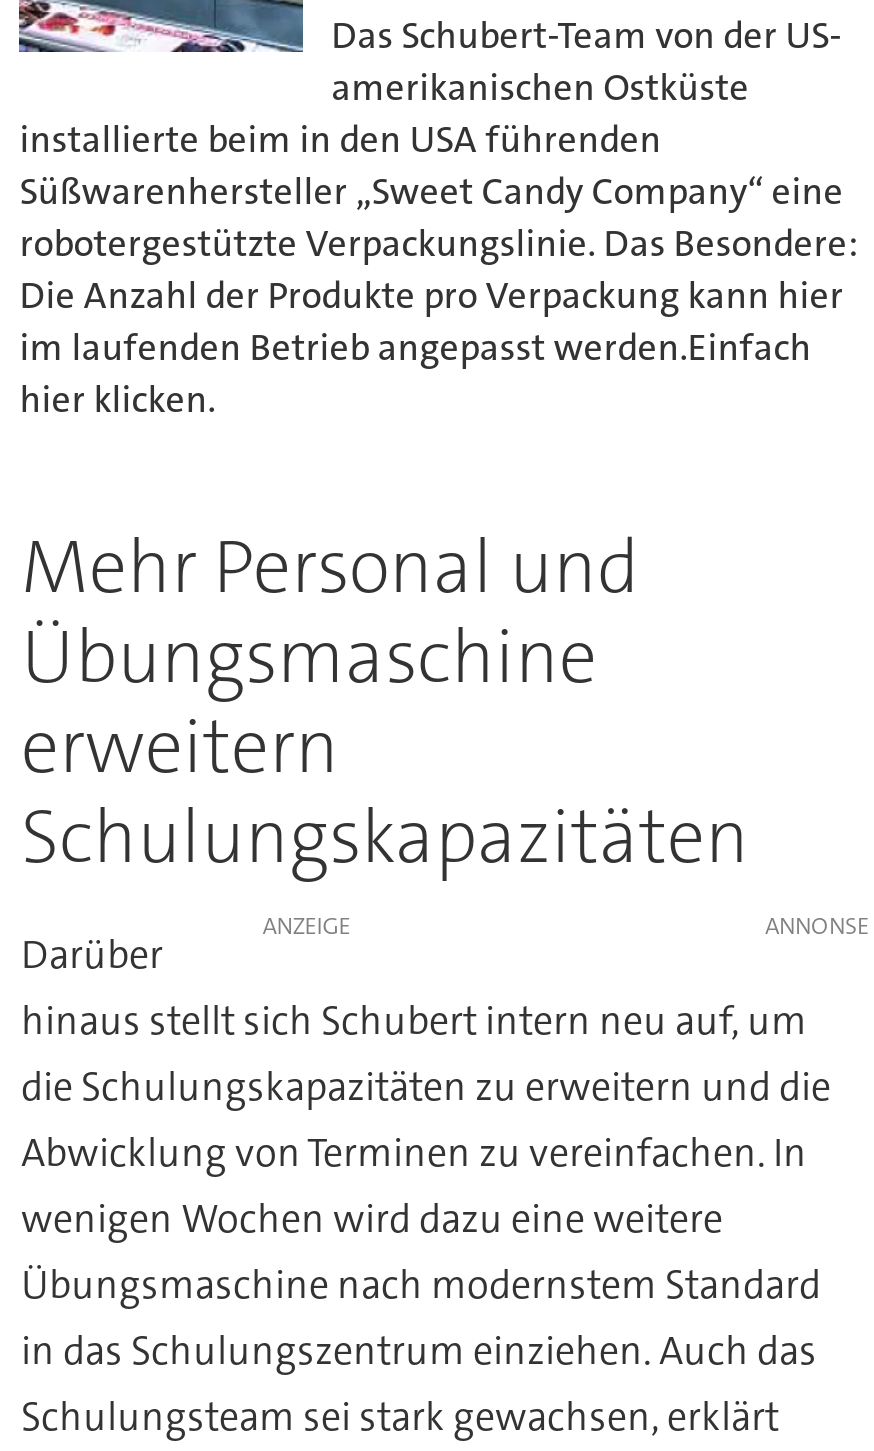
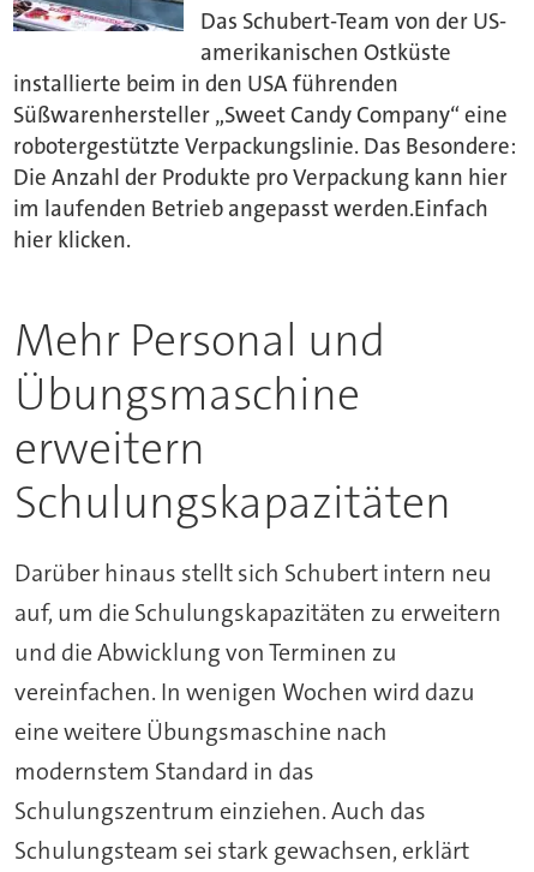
- ANZEIGE
- Darüber
- hinaus stellt sich Schubert intern neu auf, um
- die Schulungskapazitäten zu erweitern und die
- Abwicklung von Terminen zu vereinfachen. In
- wenigen Wochen wird dazu eine weitere
- Übungsmaschine nach modernstem Standard
- in das Schulungszentrum einziehen. Auch das
+ Darüber hinaus stellt sich Schubert intern neu
+ auf, um die Schulungskapazitäten zu erweitern
+ und die Abwicklung von Terminen zu
+ vereinfachen. In wenigen Wochen wird dazu
+ eine weitere Übungsmaschine nach
+ modernstem Standard in das
+ Schulungszentrum einziehen. Auch das
